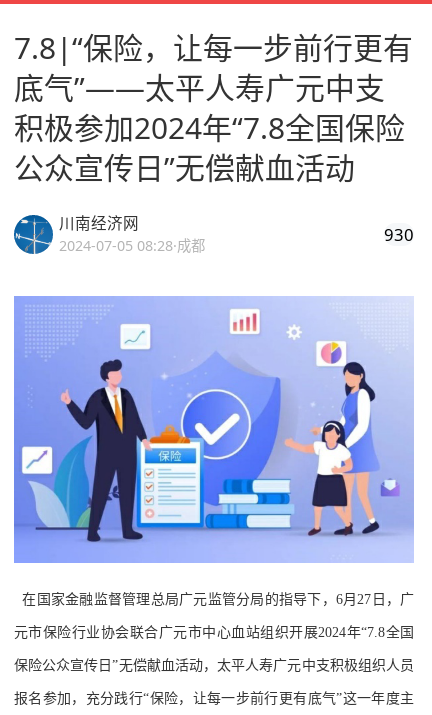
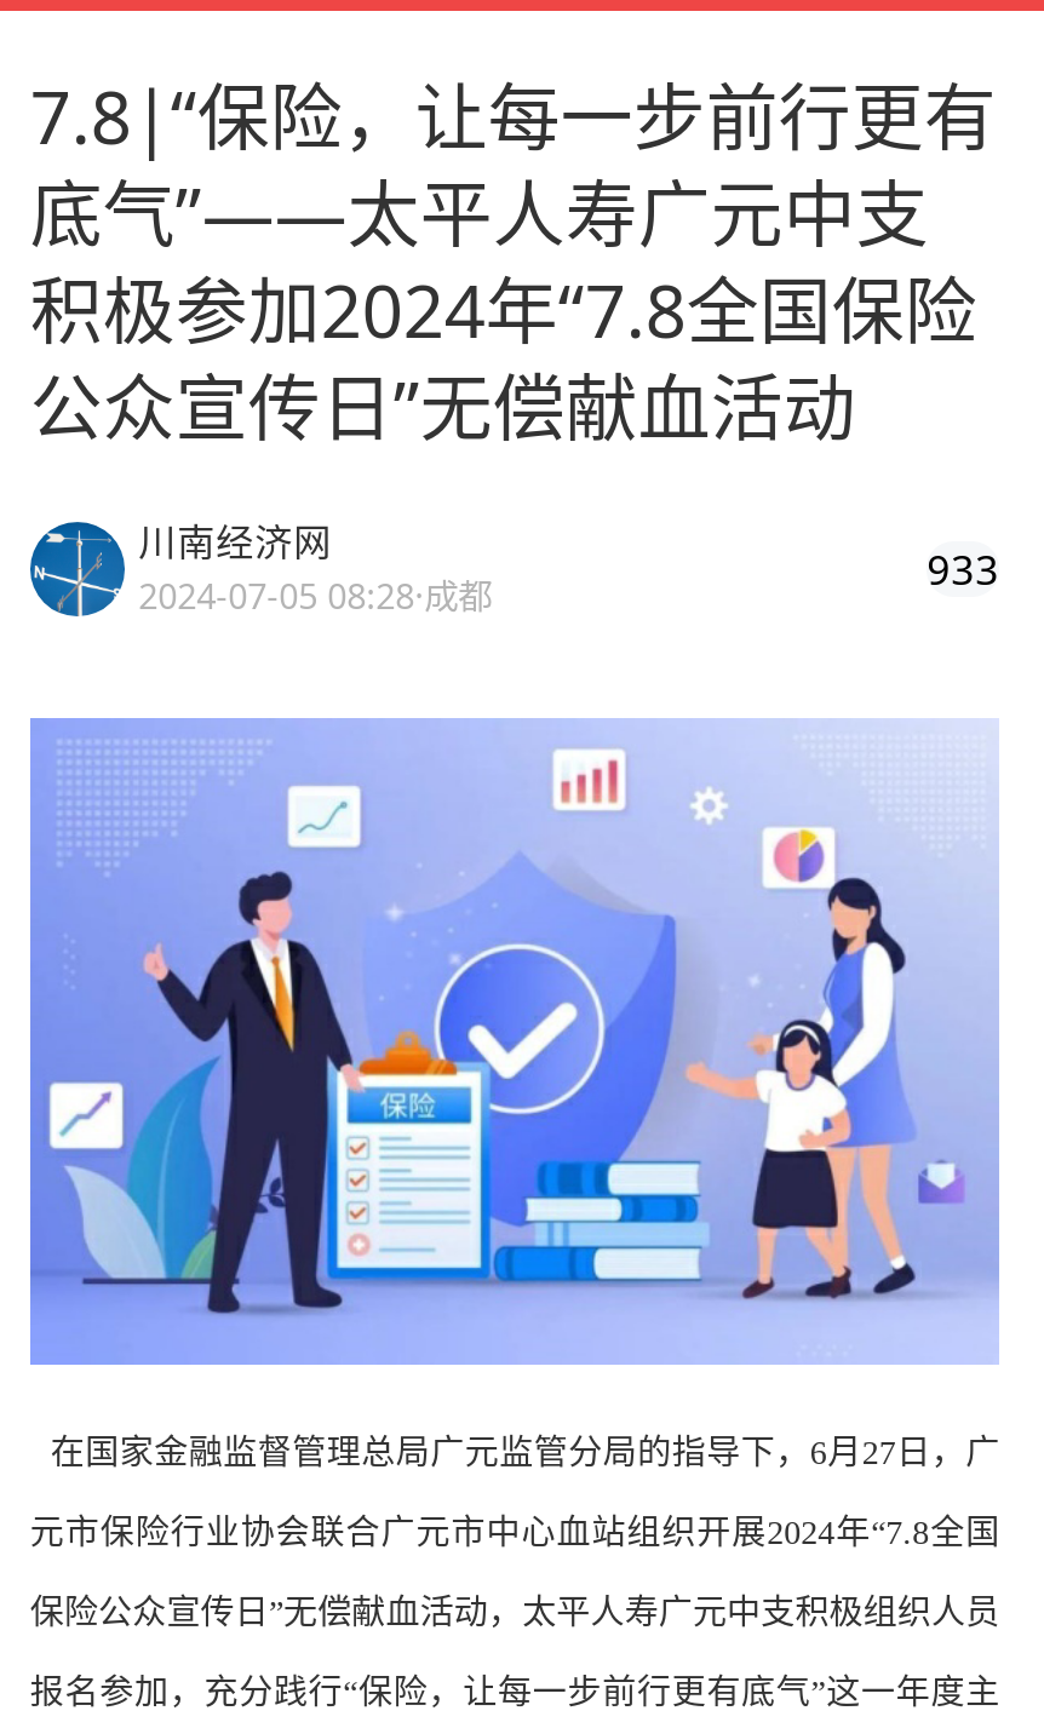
- 930
+ 933
